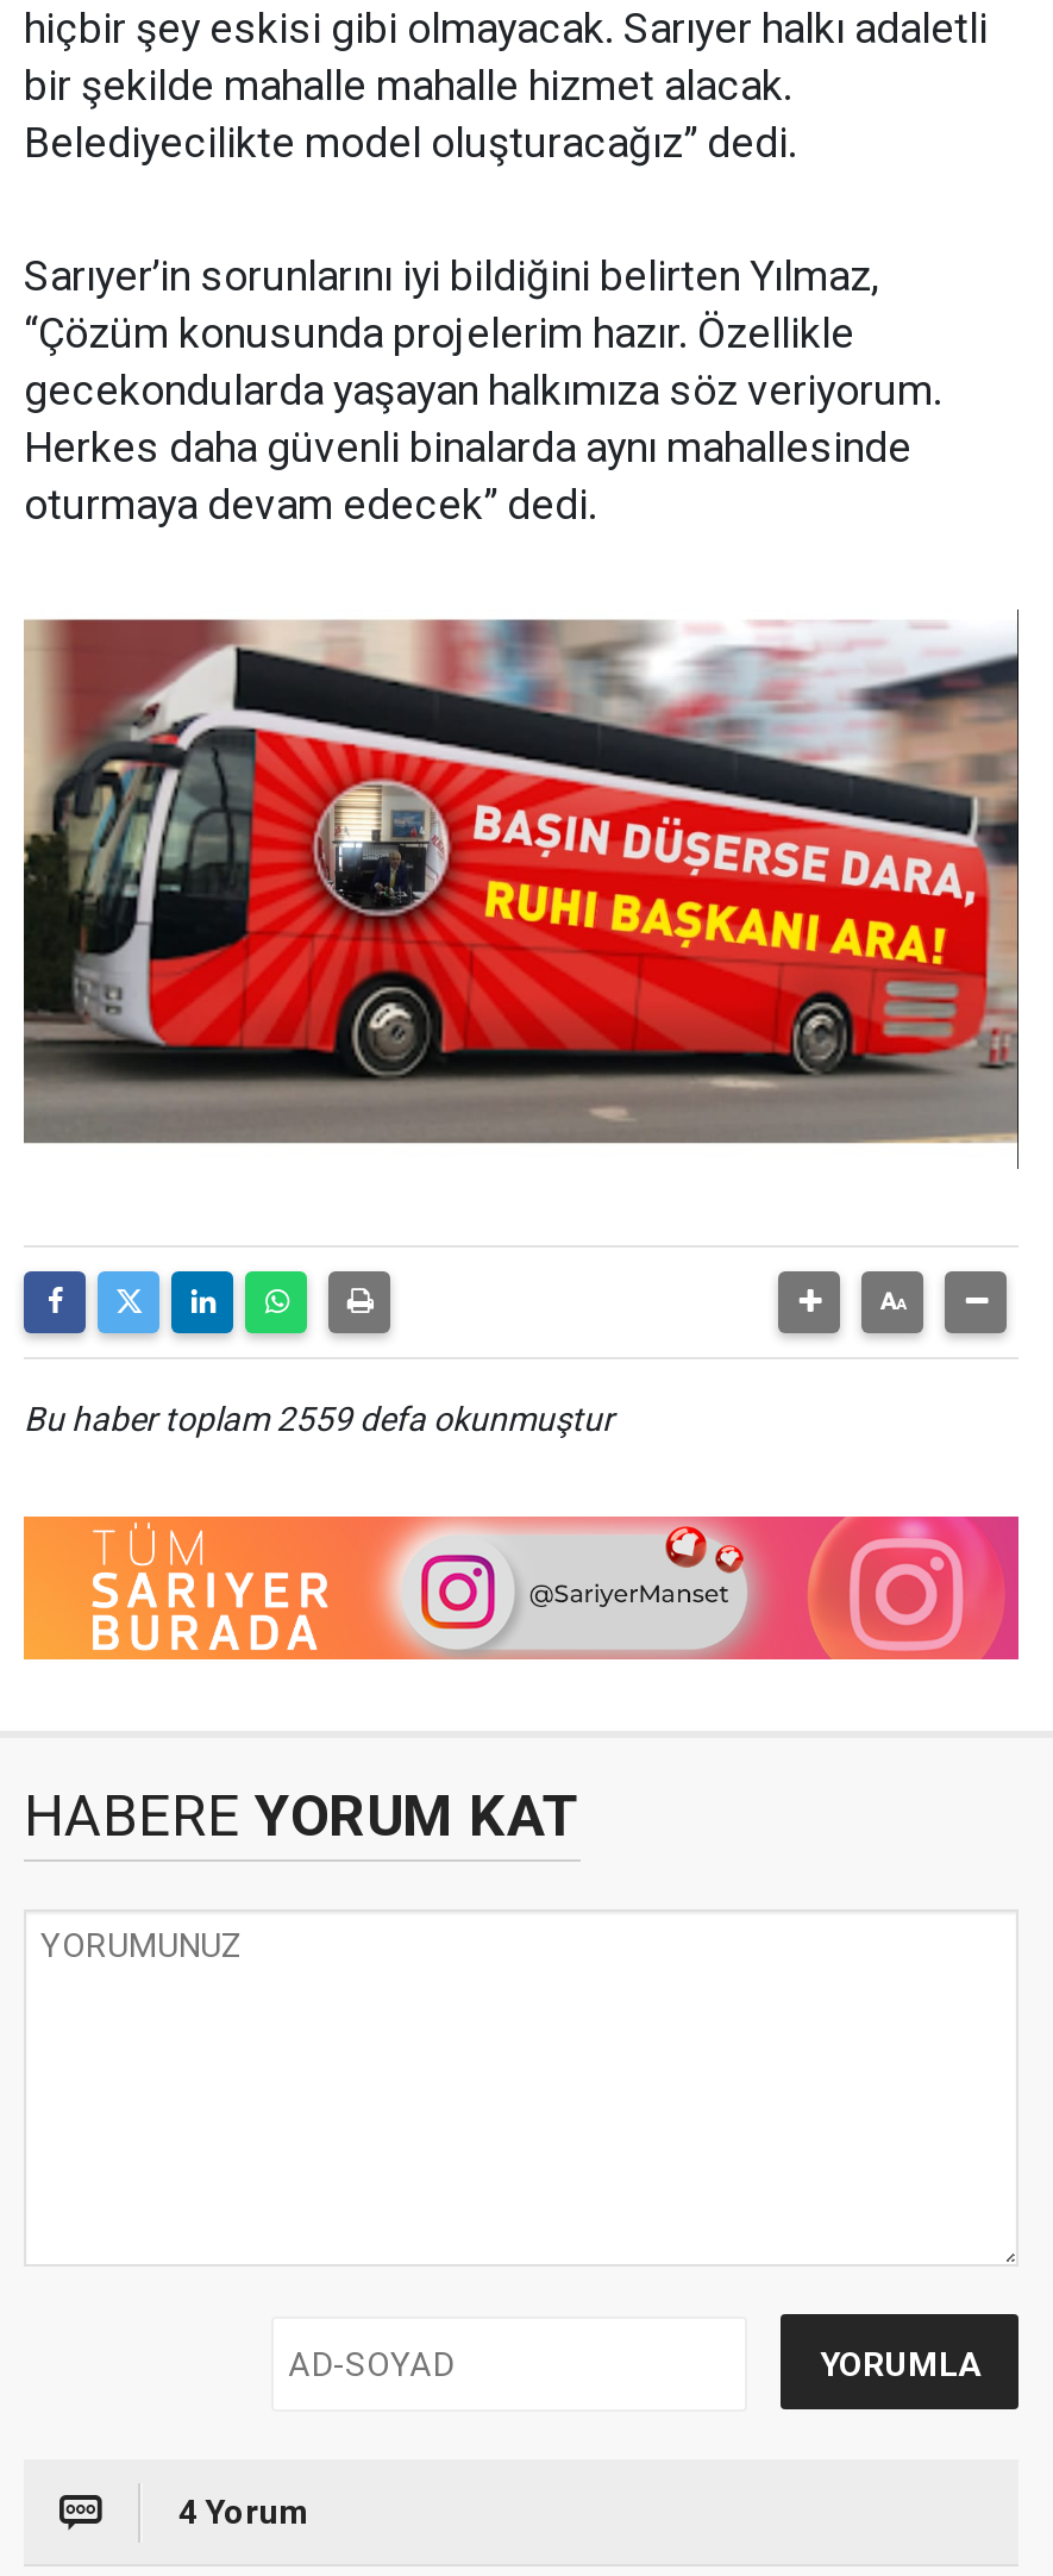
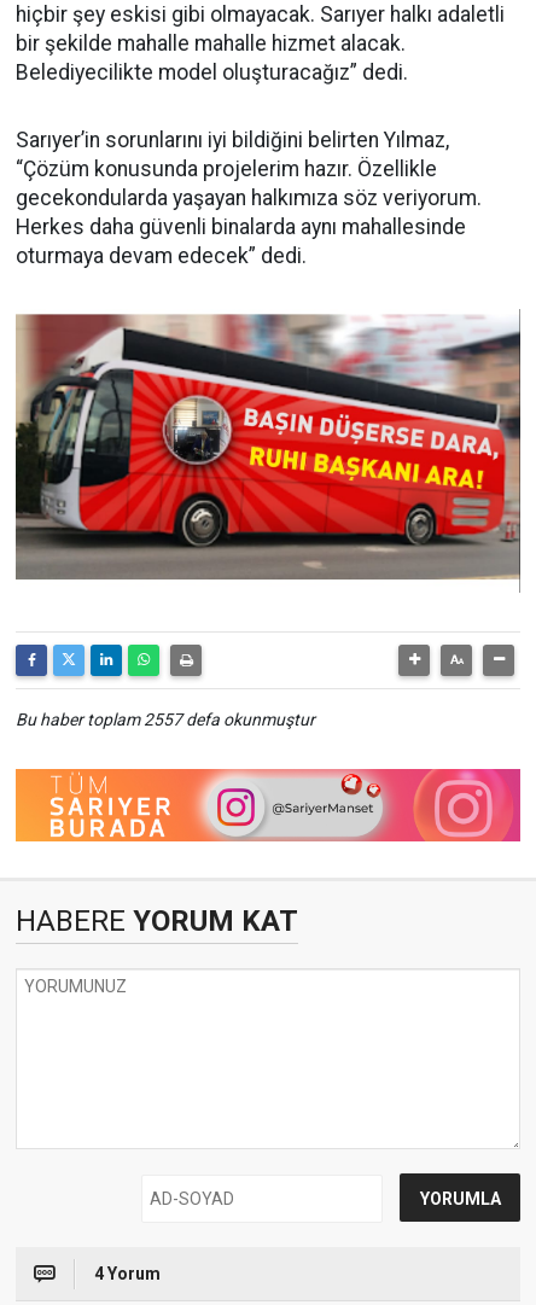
- Bu haber toplam 2559 defa okunmuştur
+ Bu haber toplam 2557 defa okunmuştur
